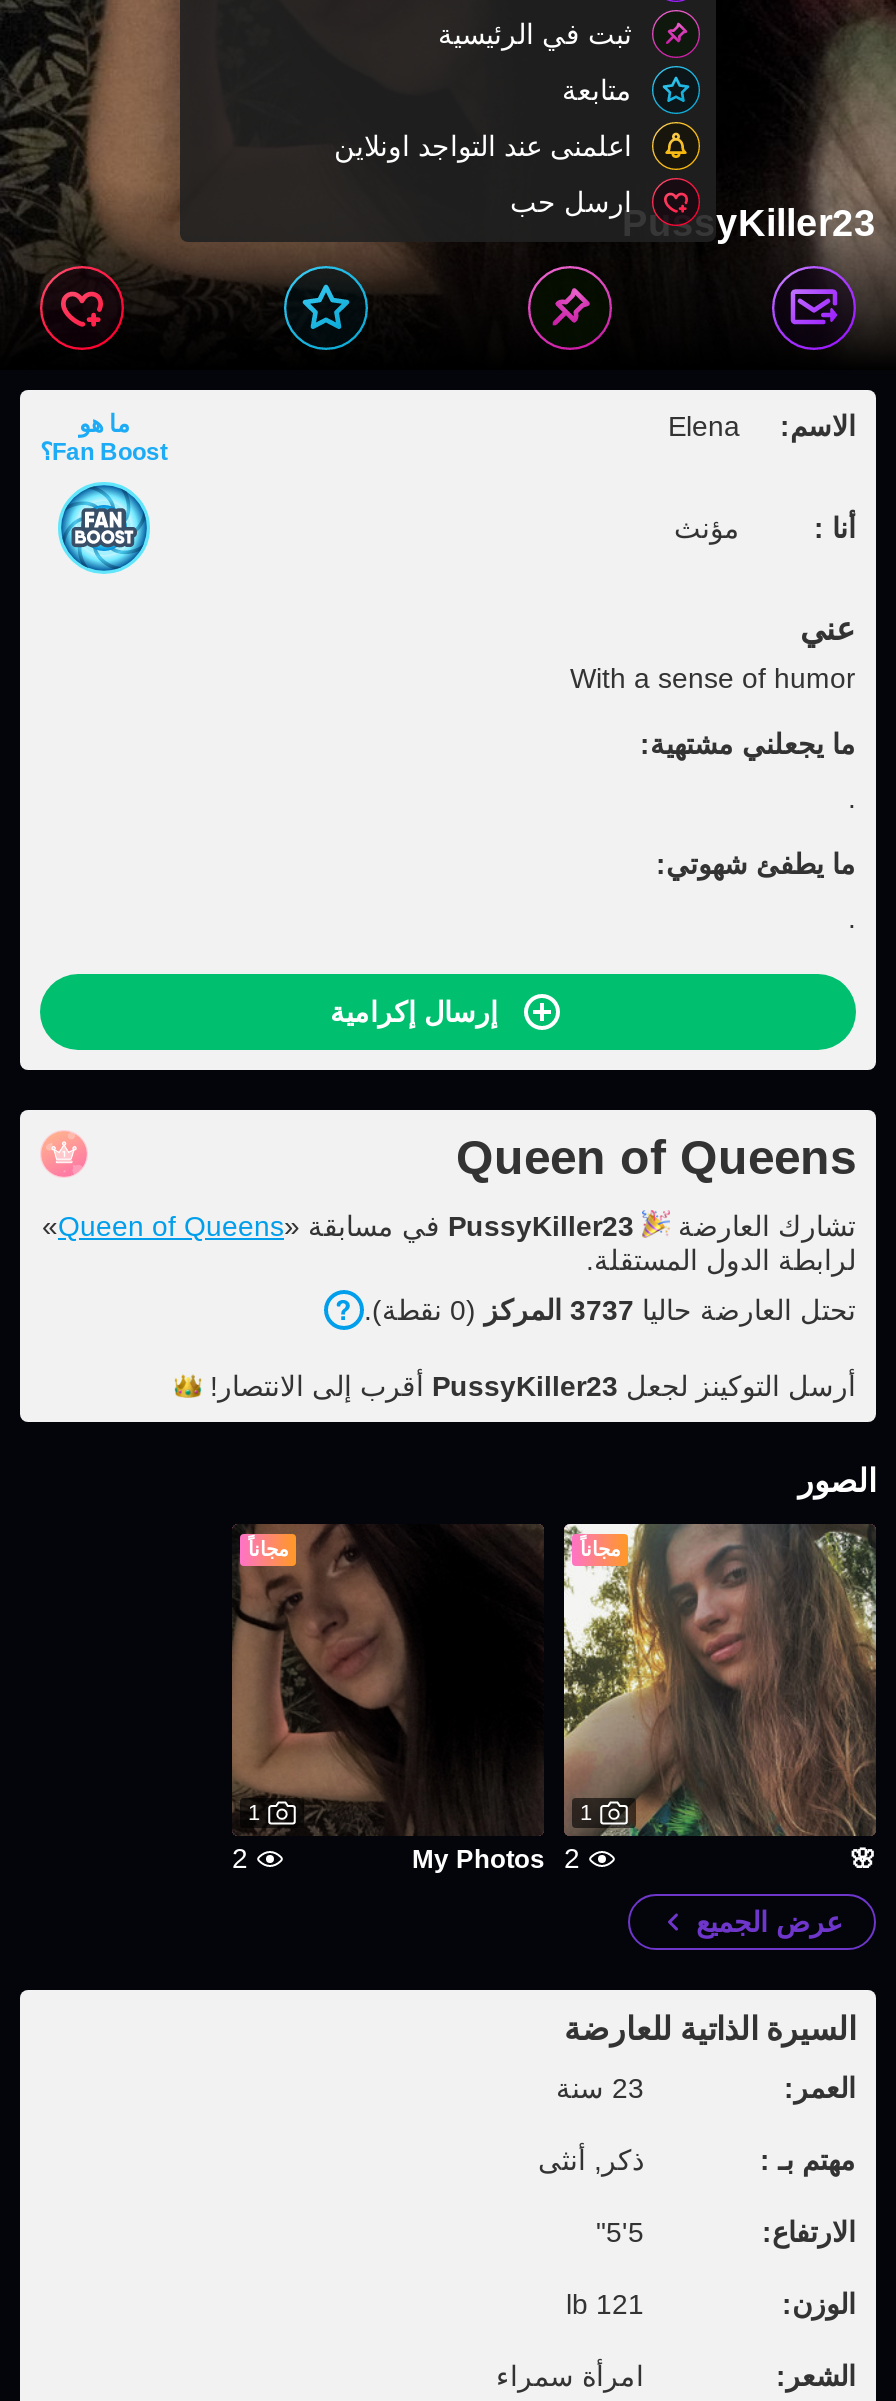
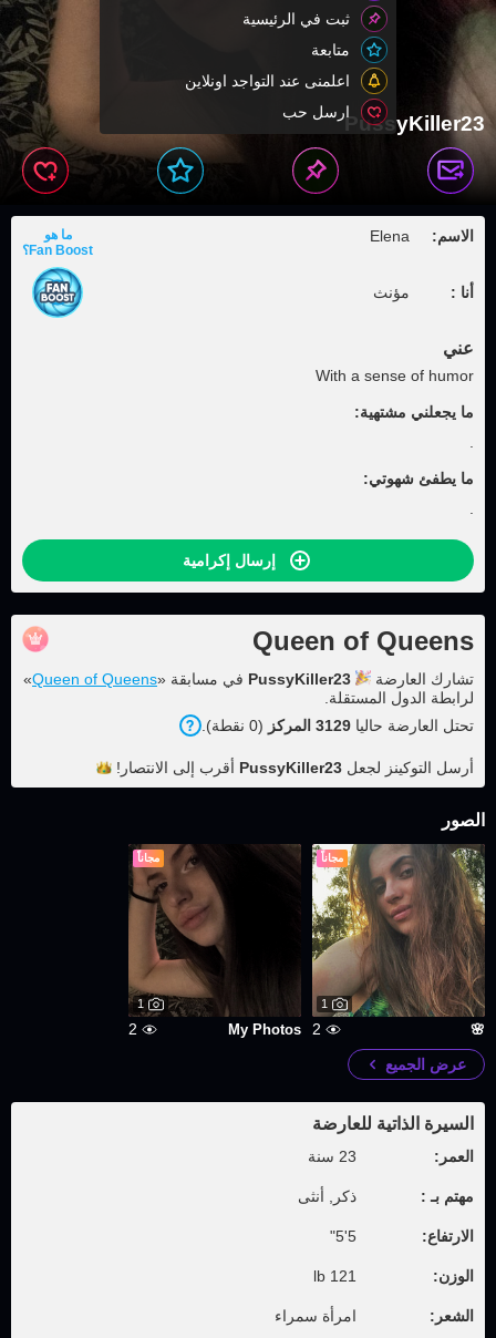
- تحتل العارضة حاليا 3737 المركز (0 نقطة).
+ تحتل العارضة حاليا 3129 المركز (0 نقطة).
